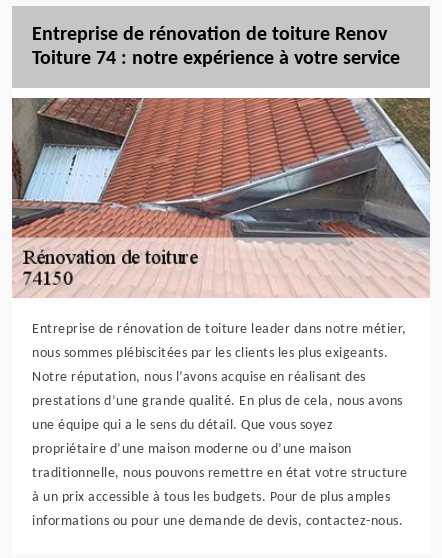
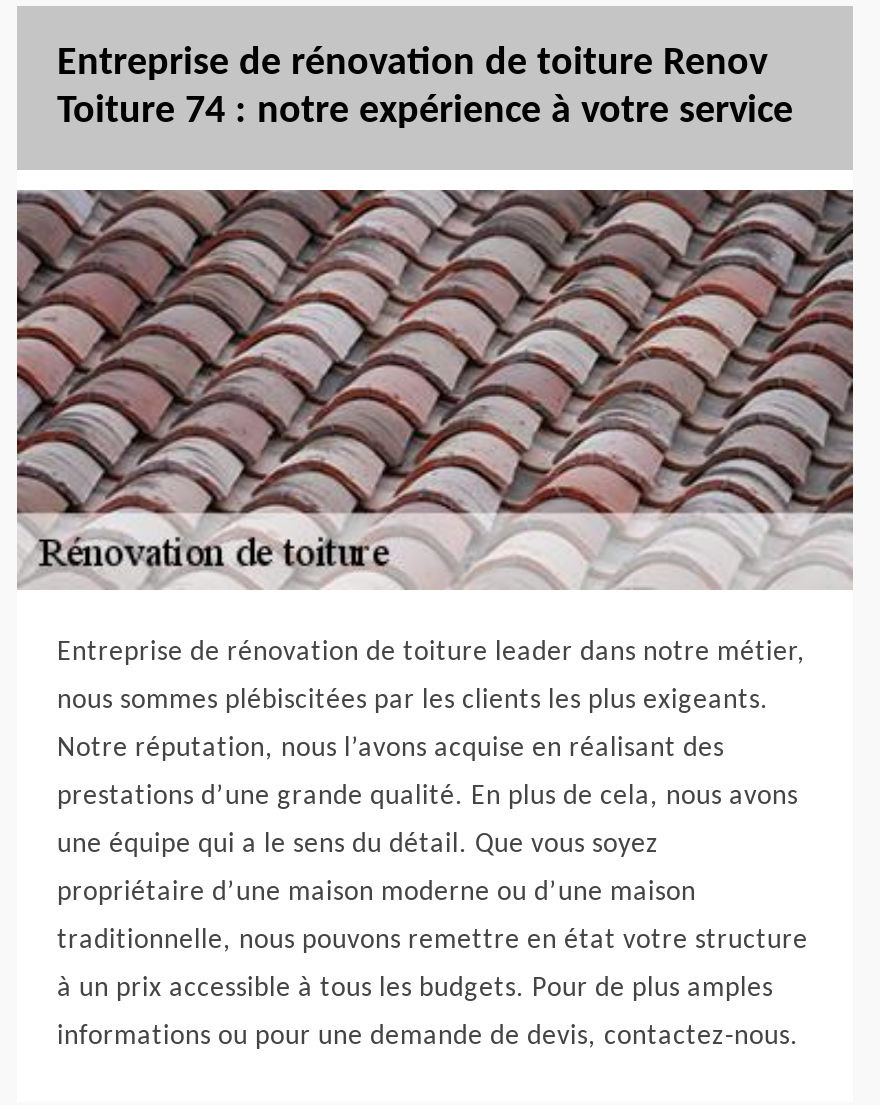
- [image]
+ [image]
